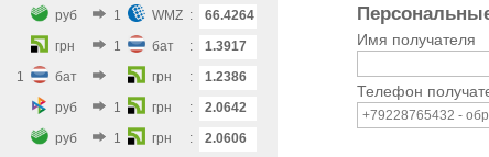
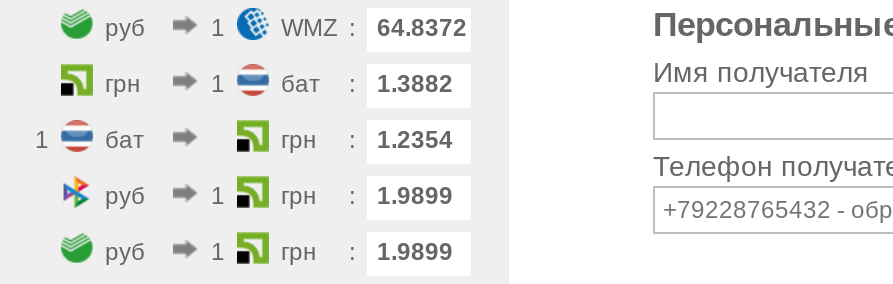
- 1 WMZ : 66.4264
+ 1 WMZ : 64.8372

- 1.3917
+ 1.3882

- 1.2386
+ 1.2354

- 2.0642
+ 1.9899

- 2.0606
+ 1.9899
